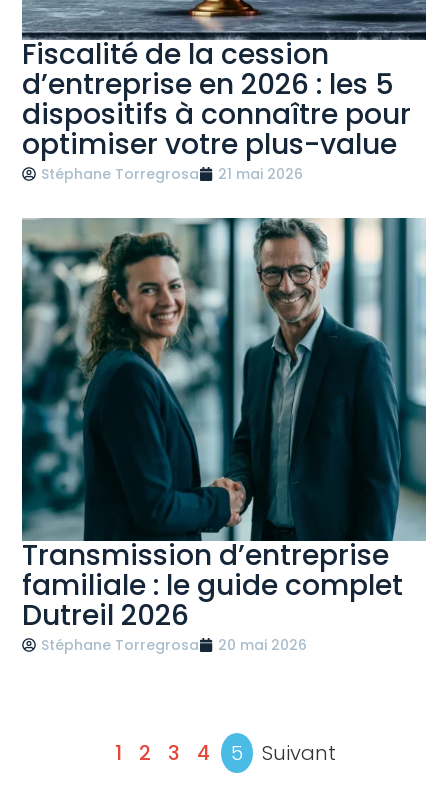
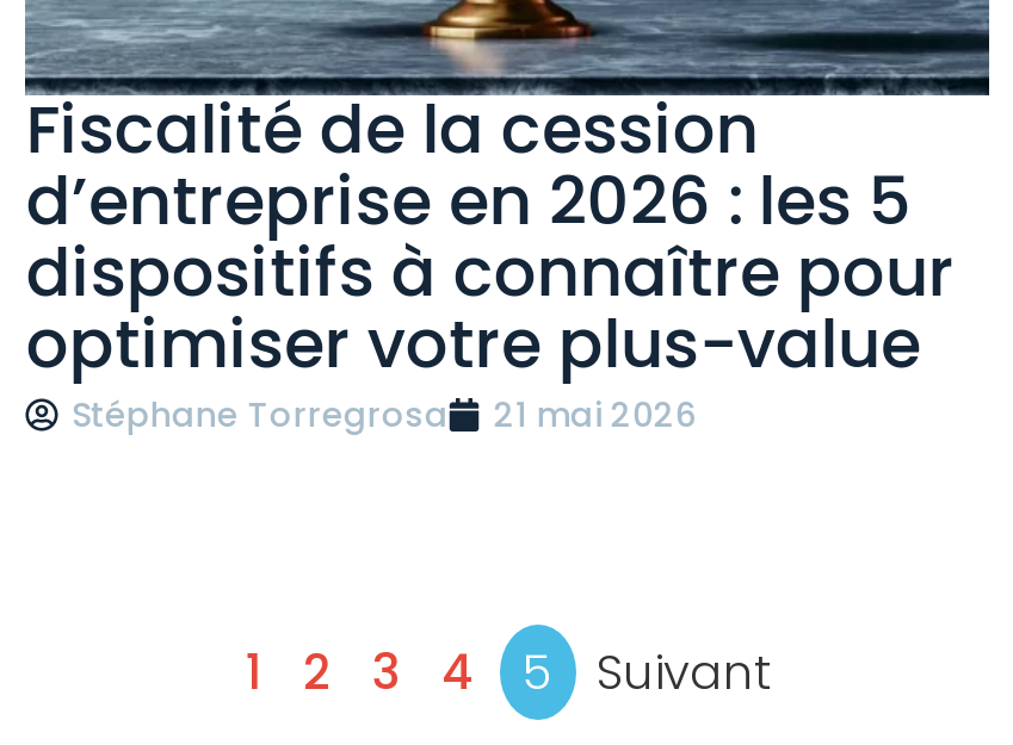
- [image]
- Transmission d’entreprise
- familiale : le guide complet
- Dutreil 2026
- Stéphane Torregrosa
- 20 mai 2026
